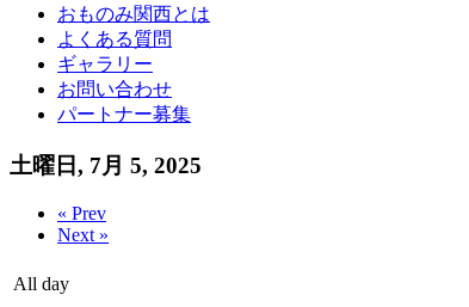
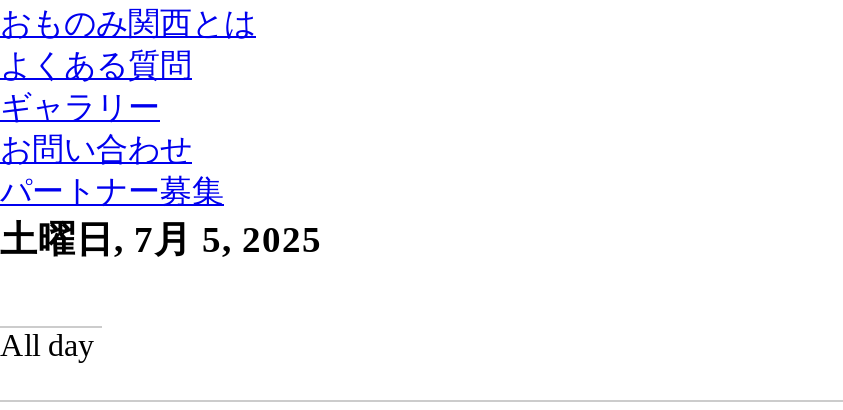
- « Prev
- Next »
